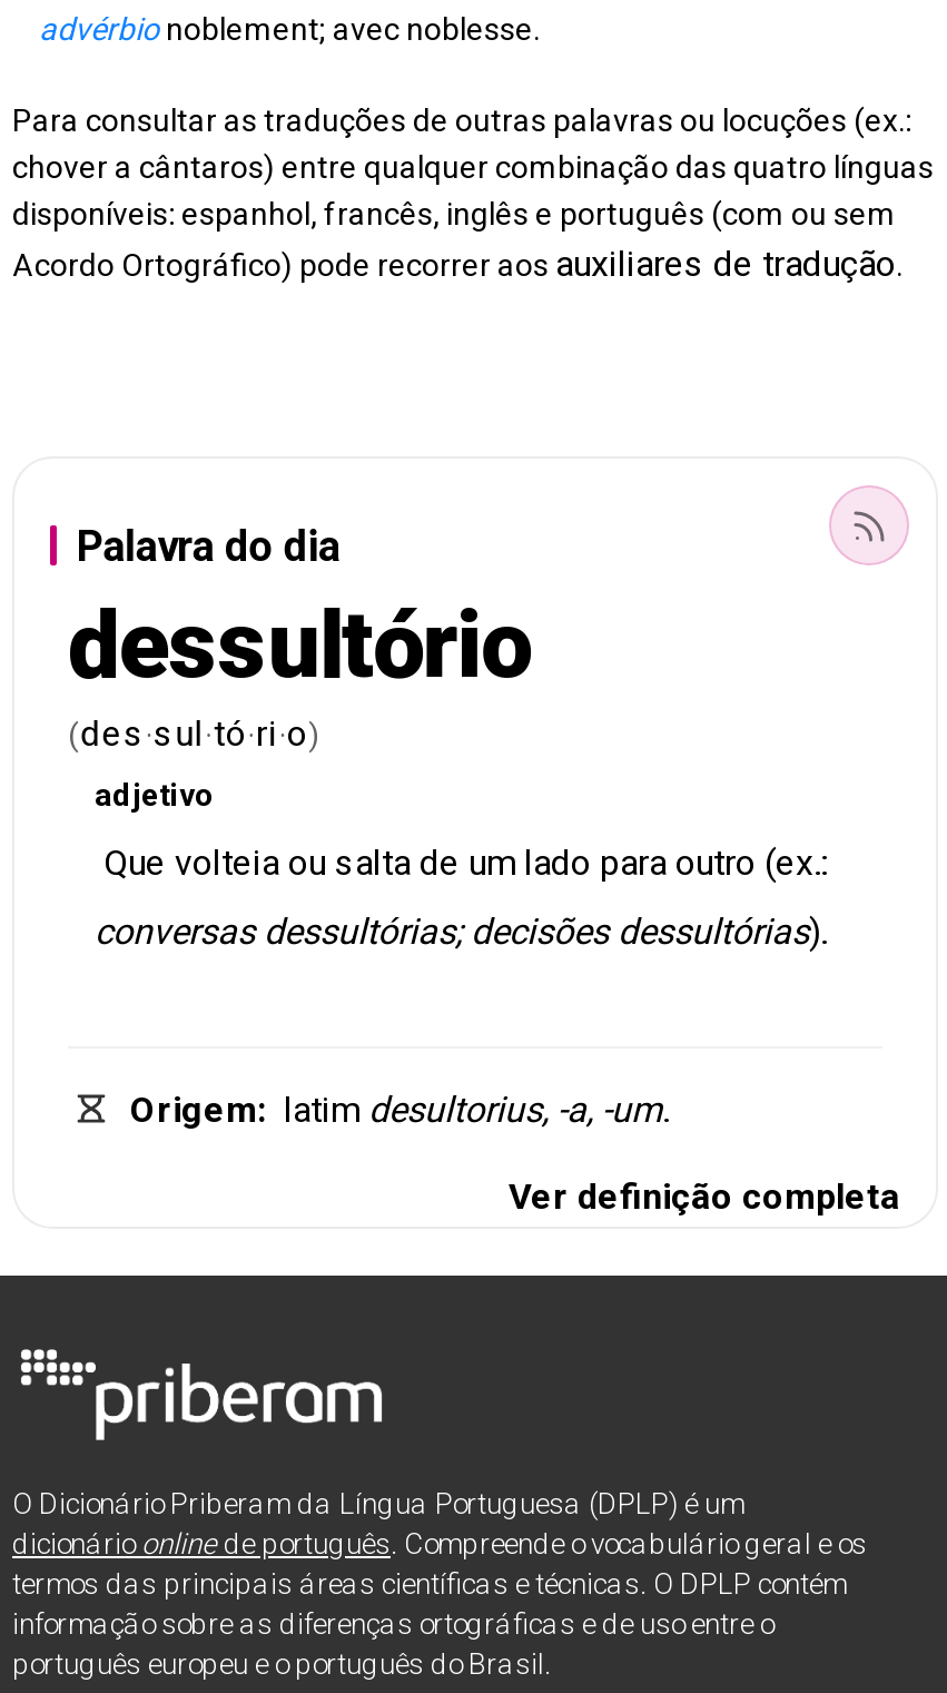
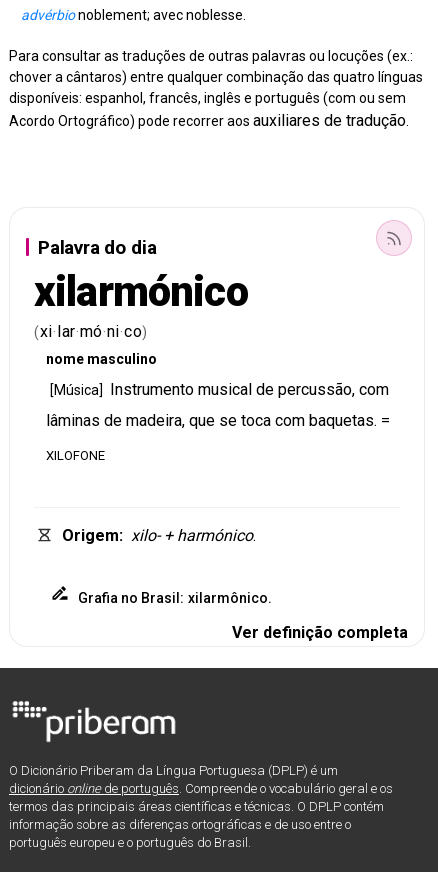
- dessultório
- (des · sul·tó·ri · o)
- adjetivo
- Que volteia ou salta de um lado para outro (ex.:
- conversas dessultórias; decisões dessultórias).
+ xilarmónico
+ (xi · lar·mó·ni·co)
+ nome masculino
+ [Música] Instrumento musical de percussão, com
+ lâminas de madeira, que se toca com baquetas. =
+ XILOFONE

- Origem: latim desultorius, -a, -um.
+ Origem: xilo- + harmónico.
+ Grafia no Brasil: xilarmônico.
